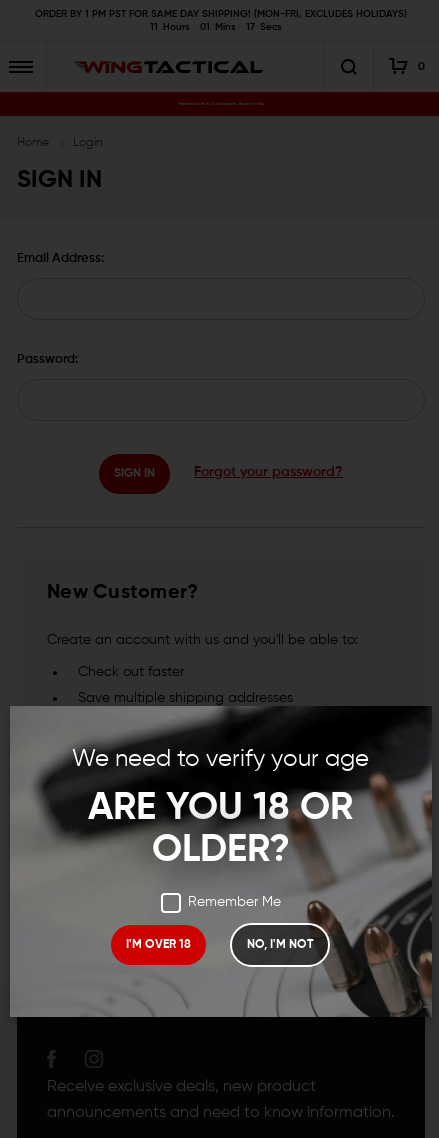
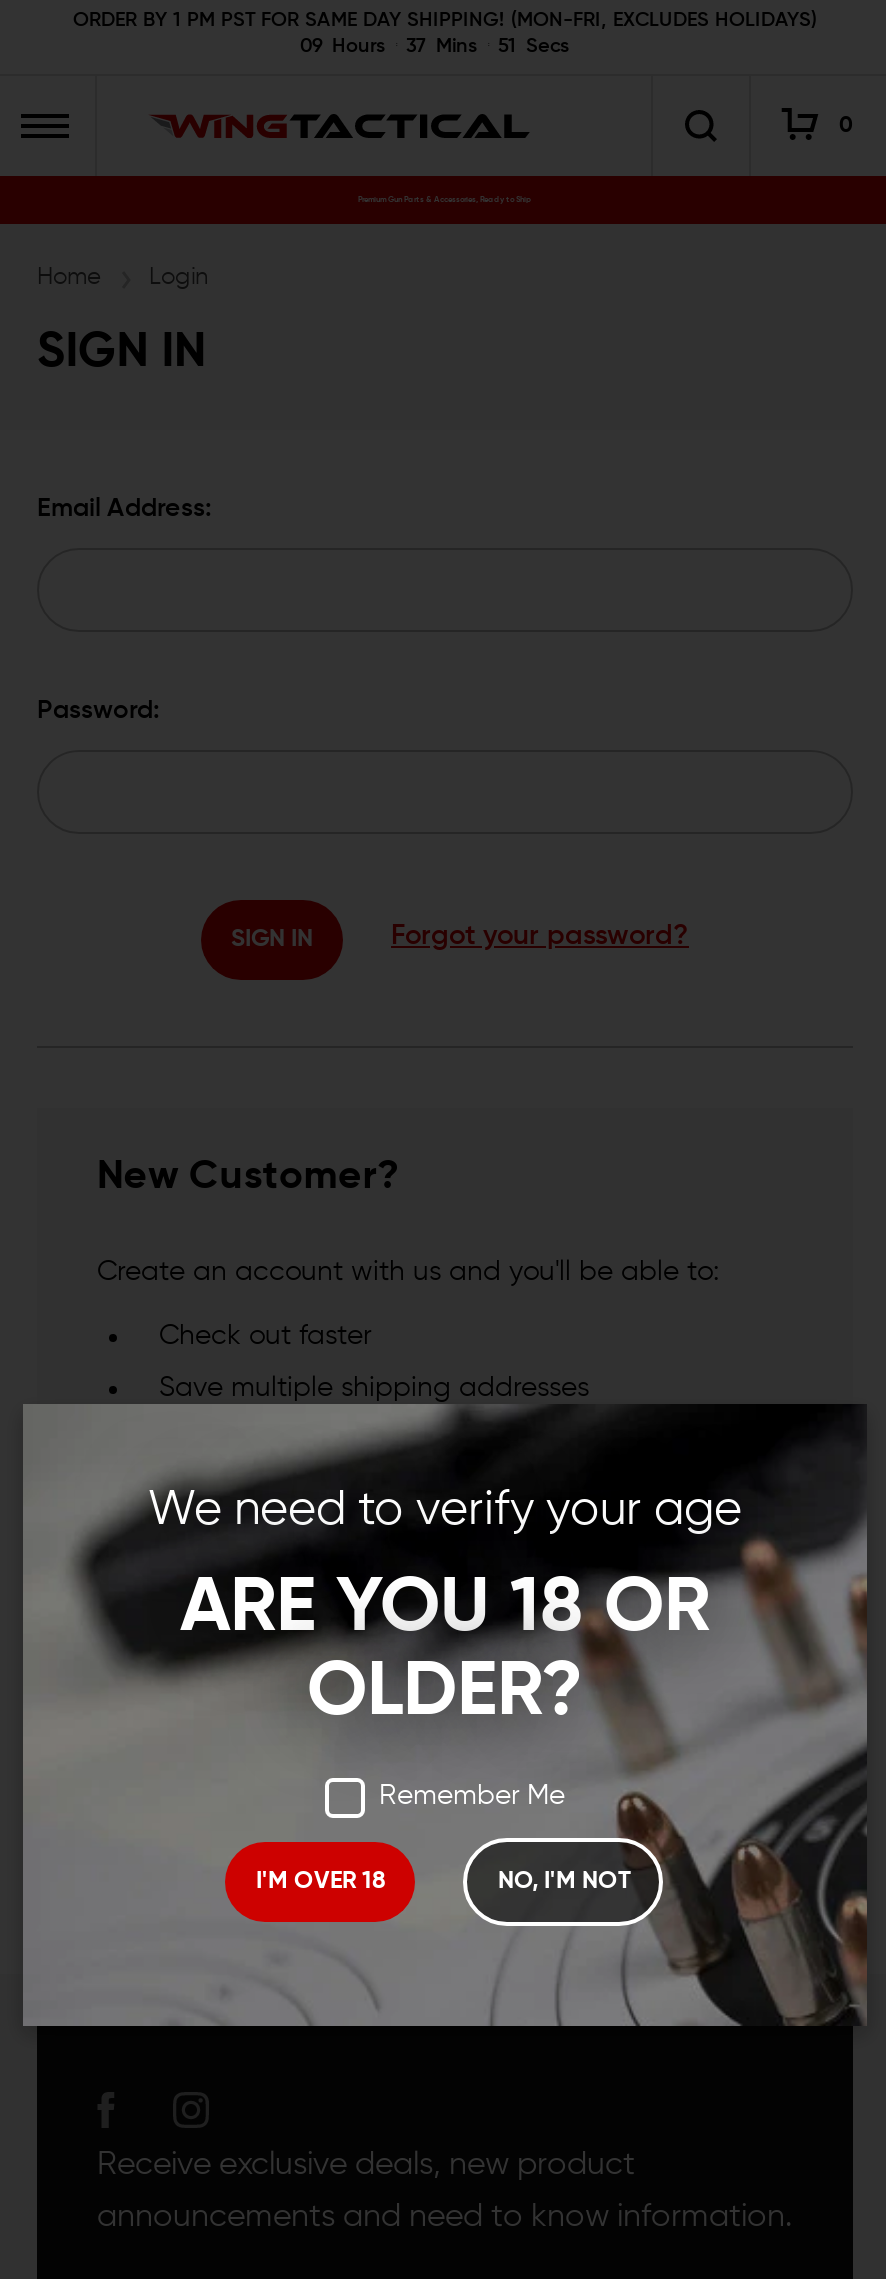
- 11 Hours
+ 09 Hours

- 01 Mins
+ 37 Mins

- 17 Secs
+ 51 Secs
